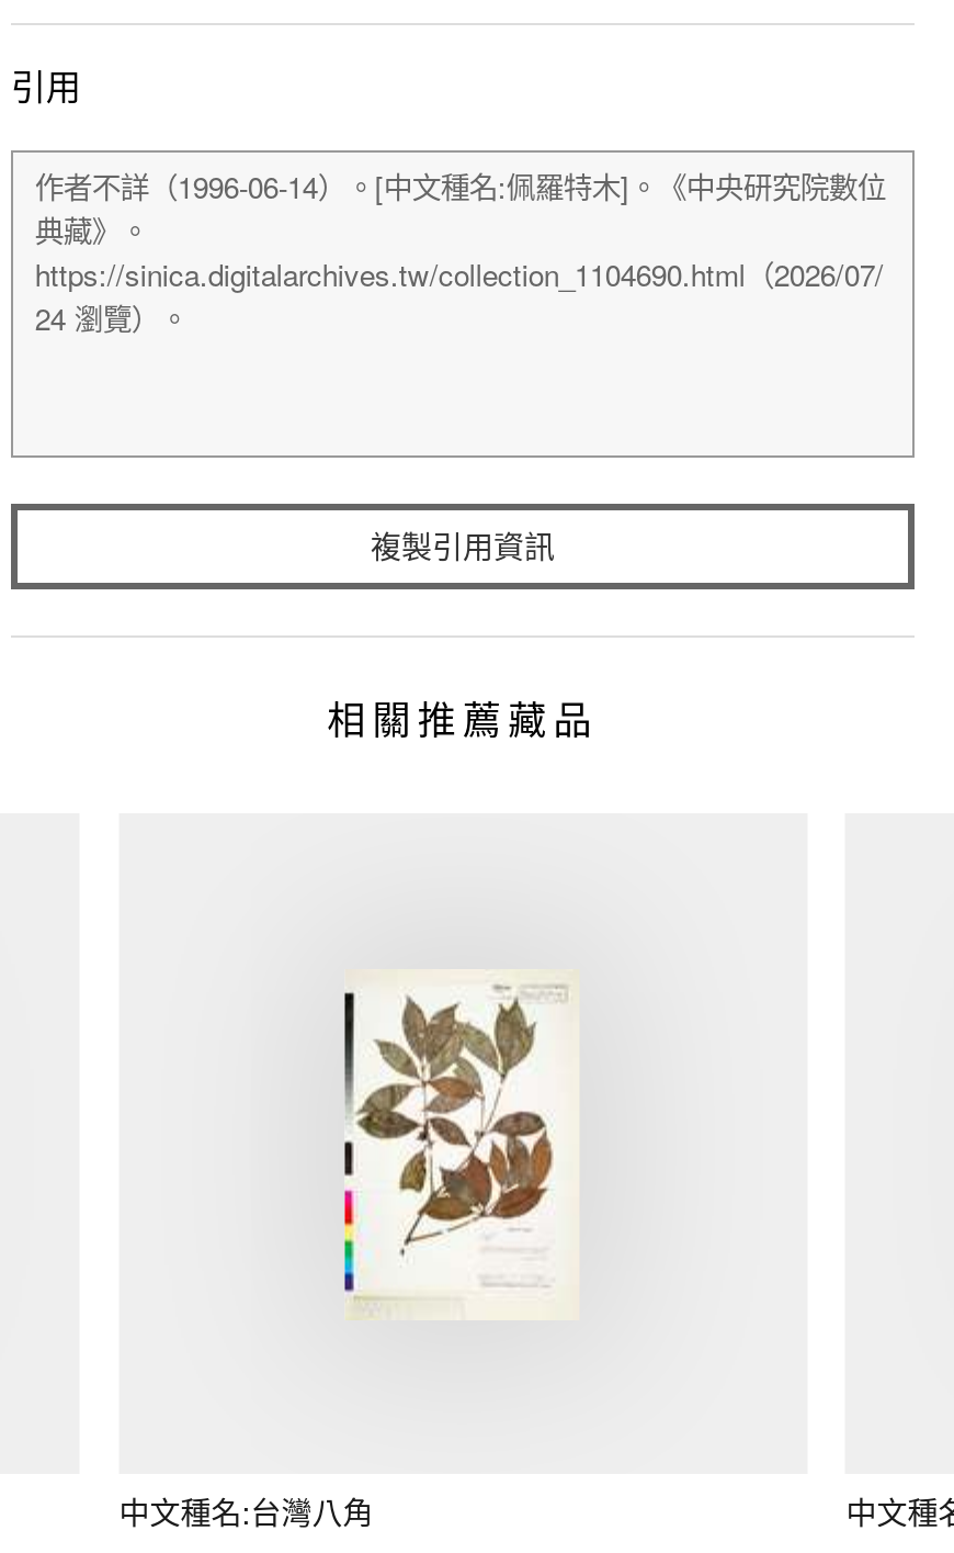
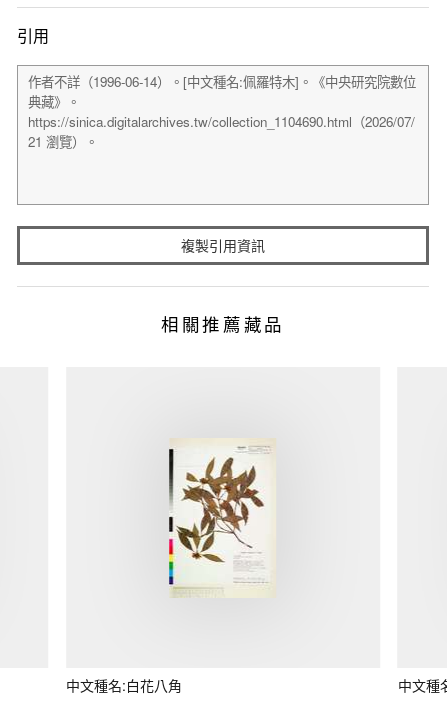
- [image]
+ [image]

- 中文種名:台灣八角
+ 中文種名:白花八角
